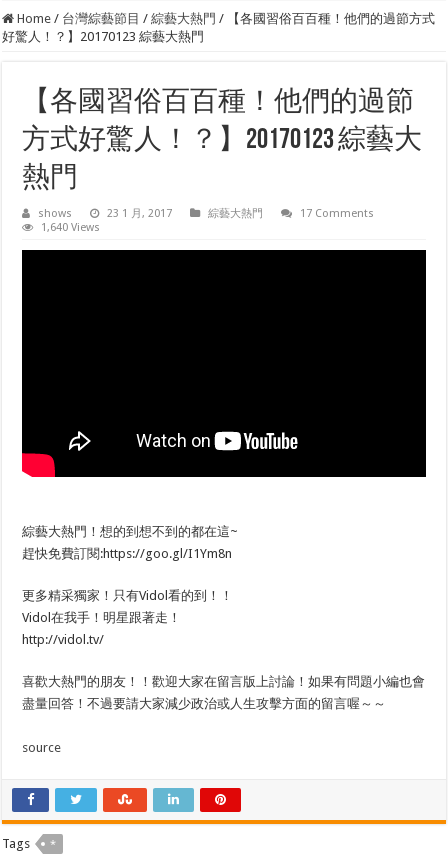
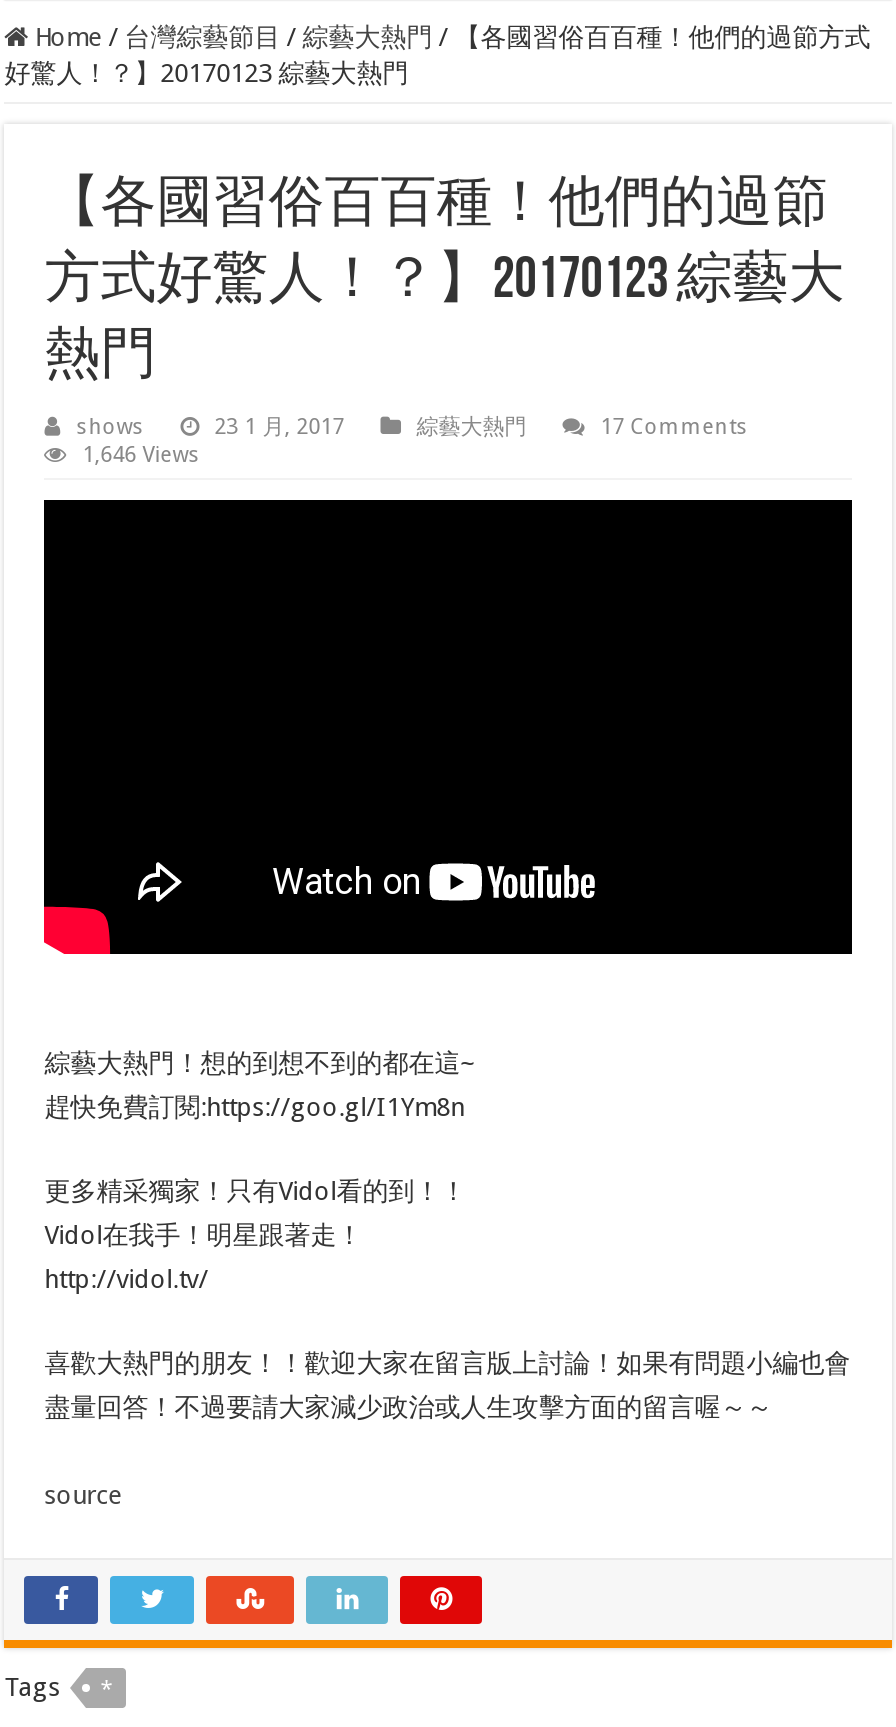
- 1,640 Views
+ 1,646 Views
